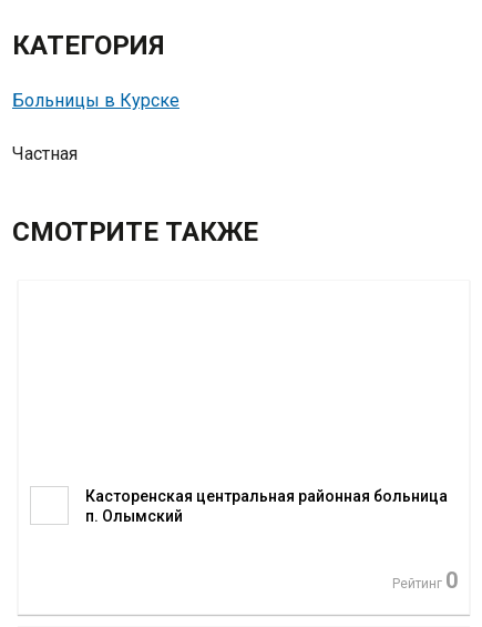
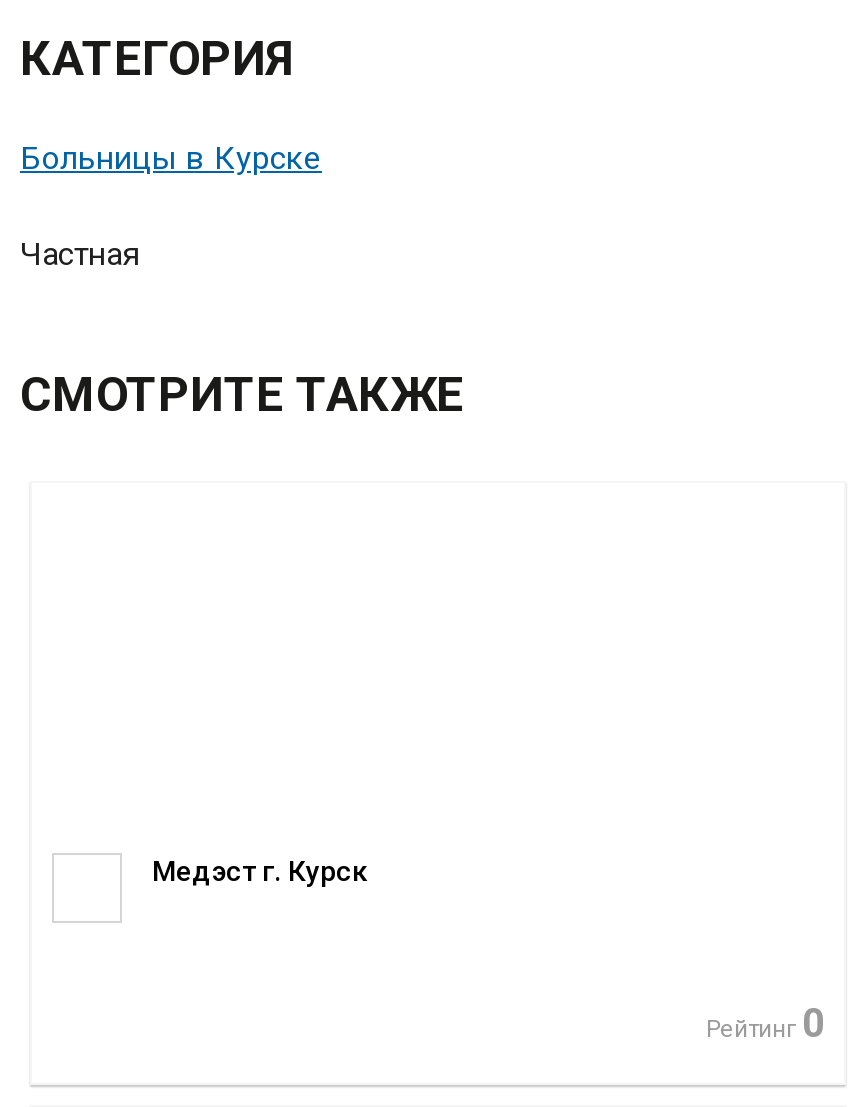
- Касторенская центральная районная больница
- п. Олымский
+ Медэст г. Курск
